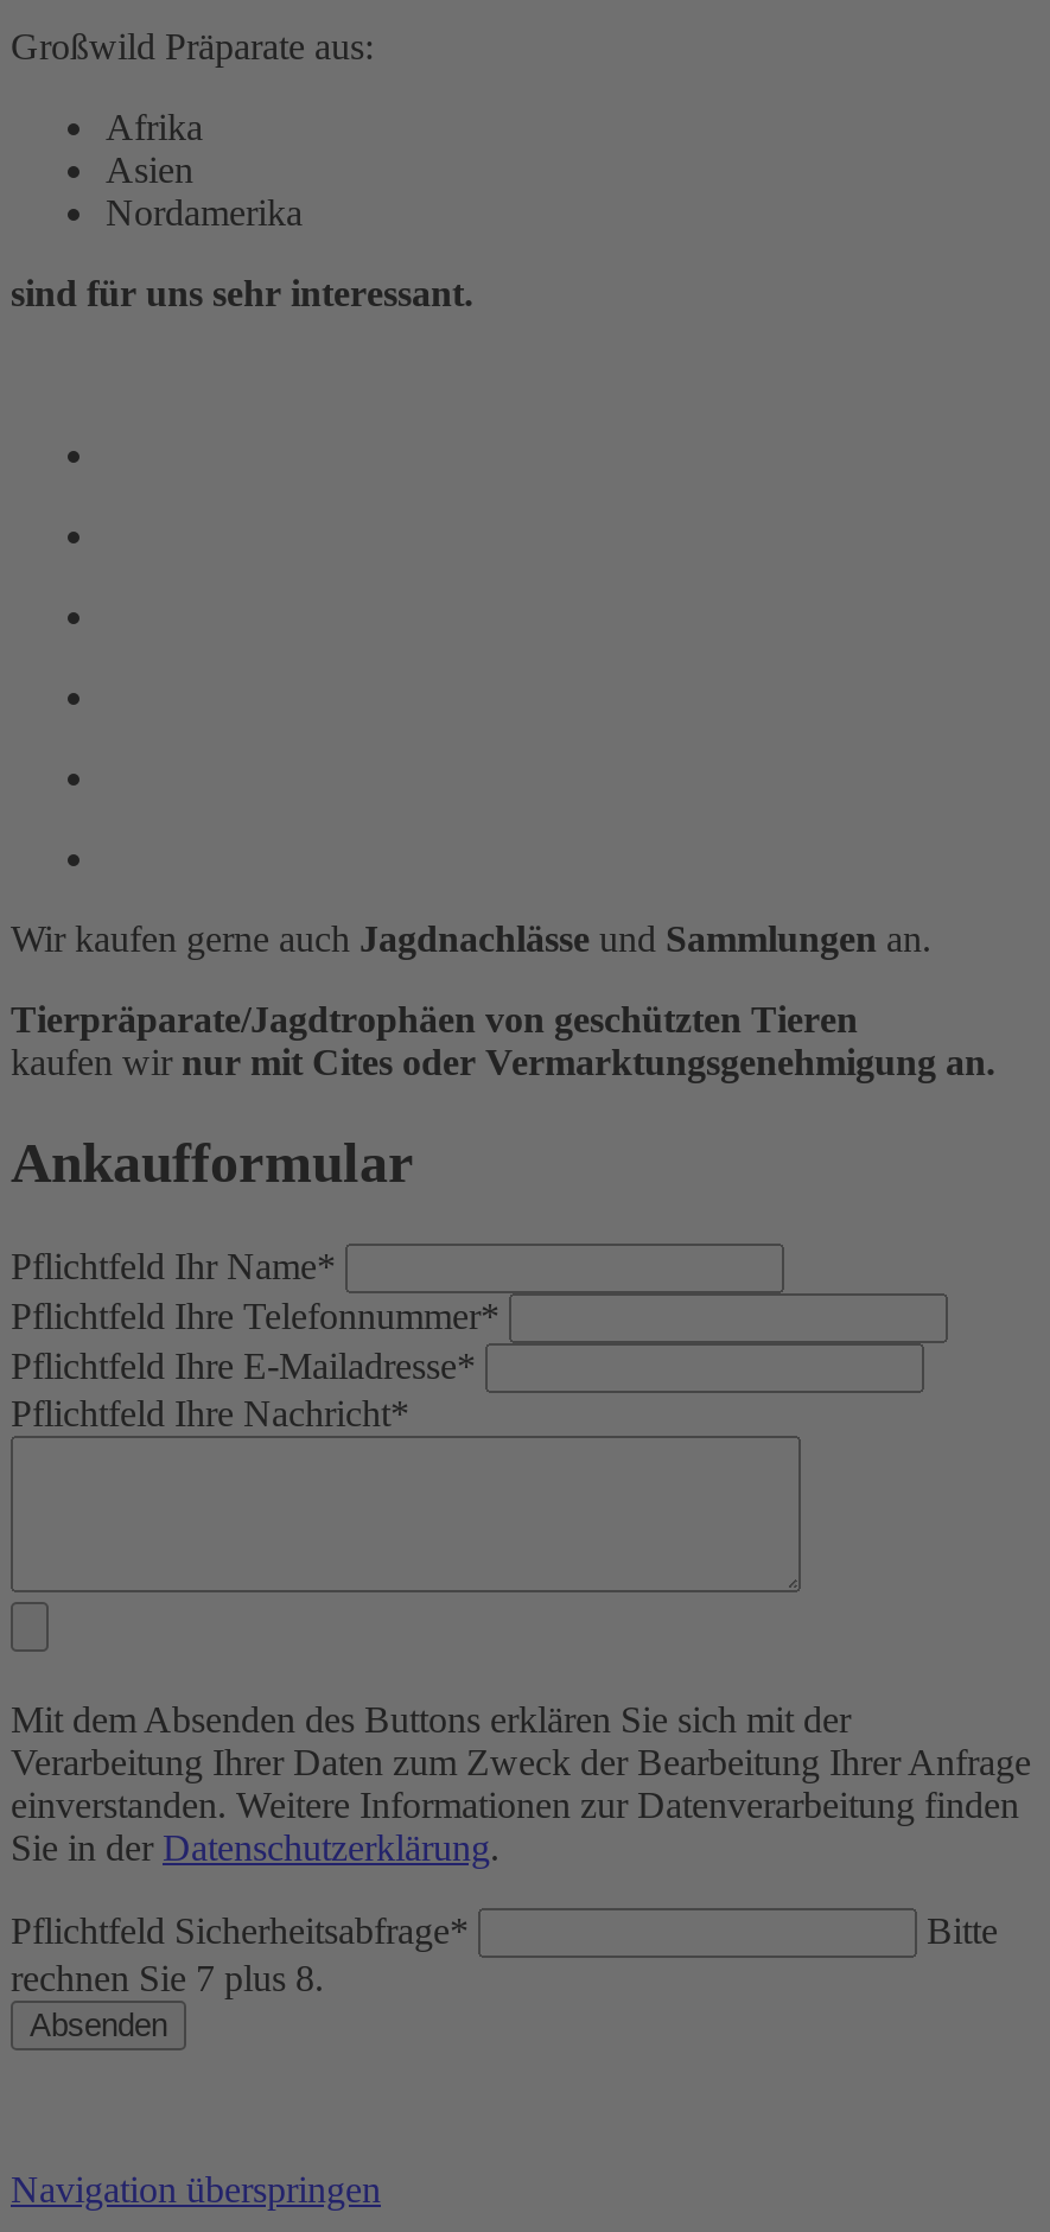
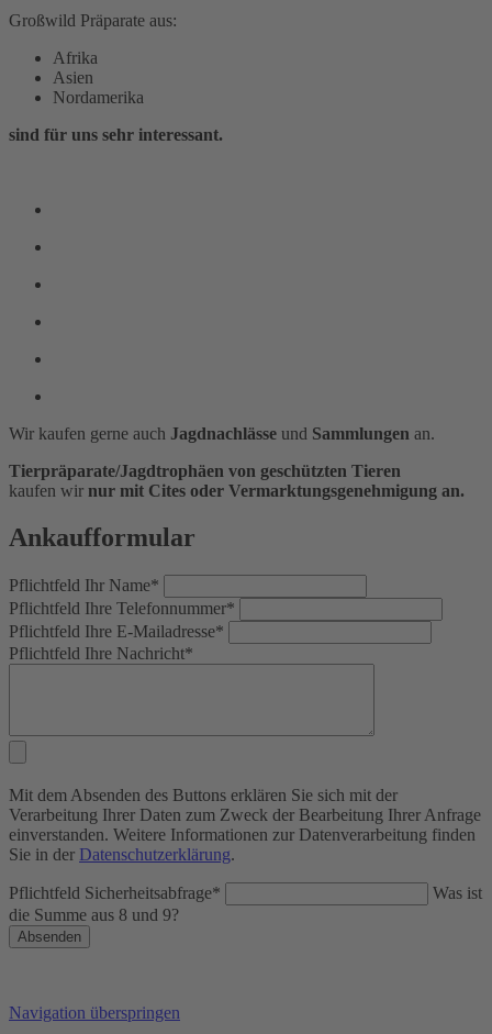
- Bitte
- rechnen Sie 7 plus 8.
+ Was ist
+ die Summe aus 8 und 9?
